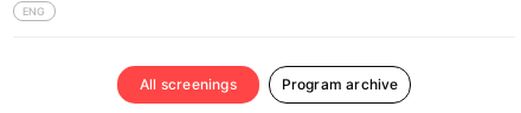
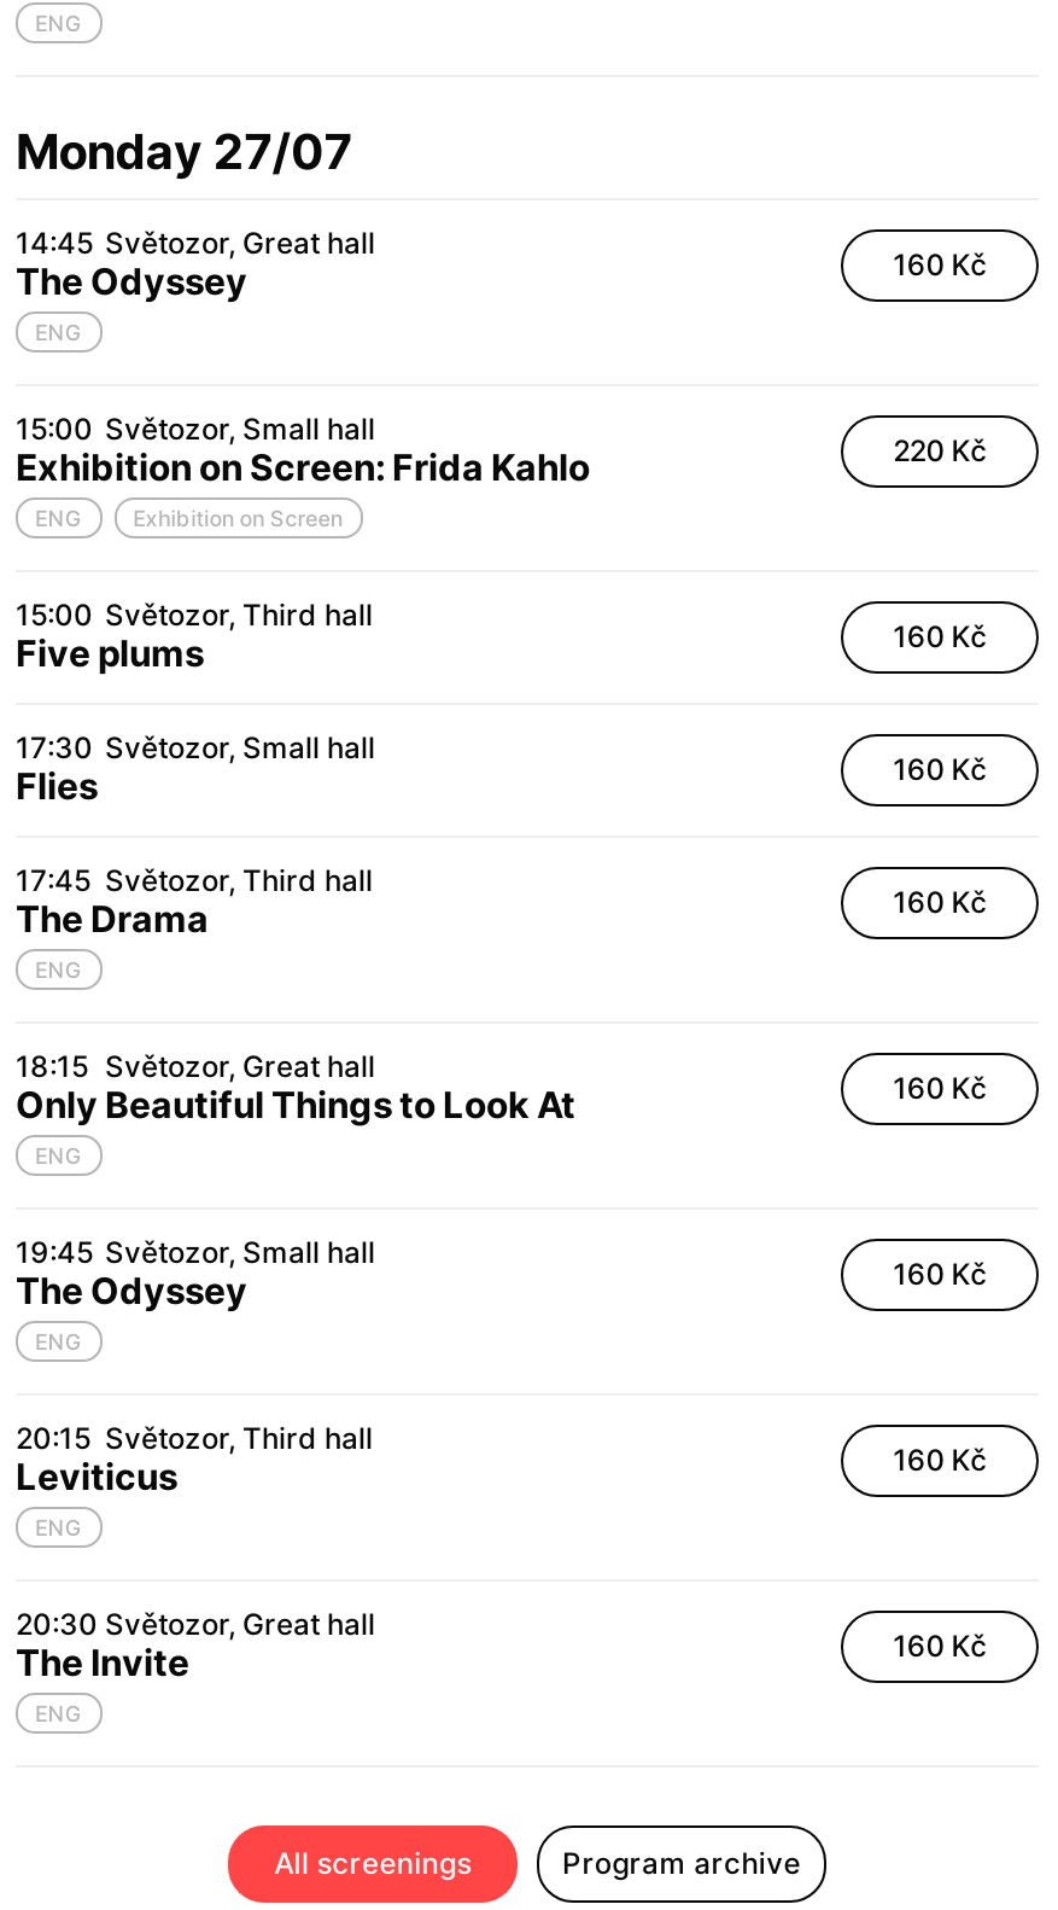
+ Monday 27/07
+ 14:45 Světozor Great hall
+ The Odyssey
+ ENG

+ 15:00 Světozor Small hall
+ Exhibition on Screen: Frida Kahlo
+ ENG
+ Exhibition on Screen

+ 15:00 Světozor Third hall
+ Five plums
+ 160 Kč
+ 17:30 Světozor Small hall
+ Flies
+ 160 Kč
+ 17:45 Světozor Third hall
+ The Drama
+ ENG

+ 18:15 Světozor Great hall
+ Only Beautiful Things to Look At
+ ENG

+ 19:45 Světozor Small hall
+ The Odyssey
+ ENG

+ 20:15 Světozor Third hall
+ Leviticus
+ ENG

+ 20:30 Světozor Great hall
+ The Invite
+ ENG

+ 160 Kč

+ 220 Kč

+ 160 Kč

+ 160 Kč

+ 160 Kč

+ 160 Kč

+ 160 Kč
